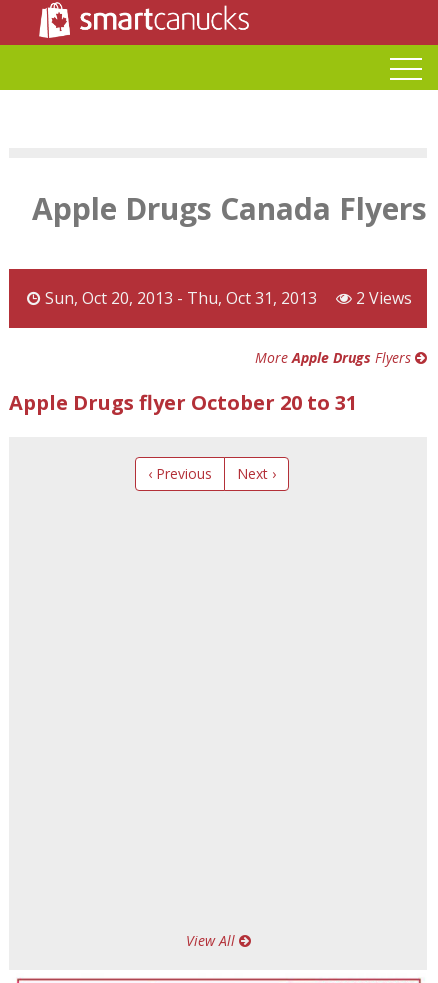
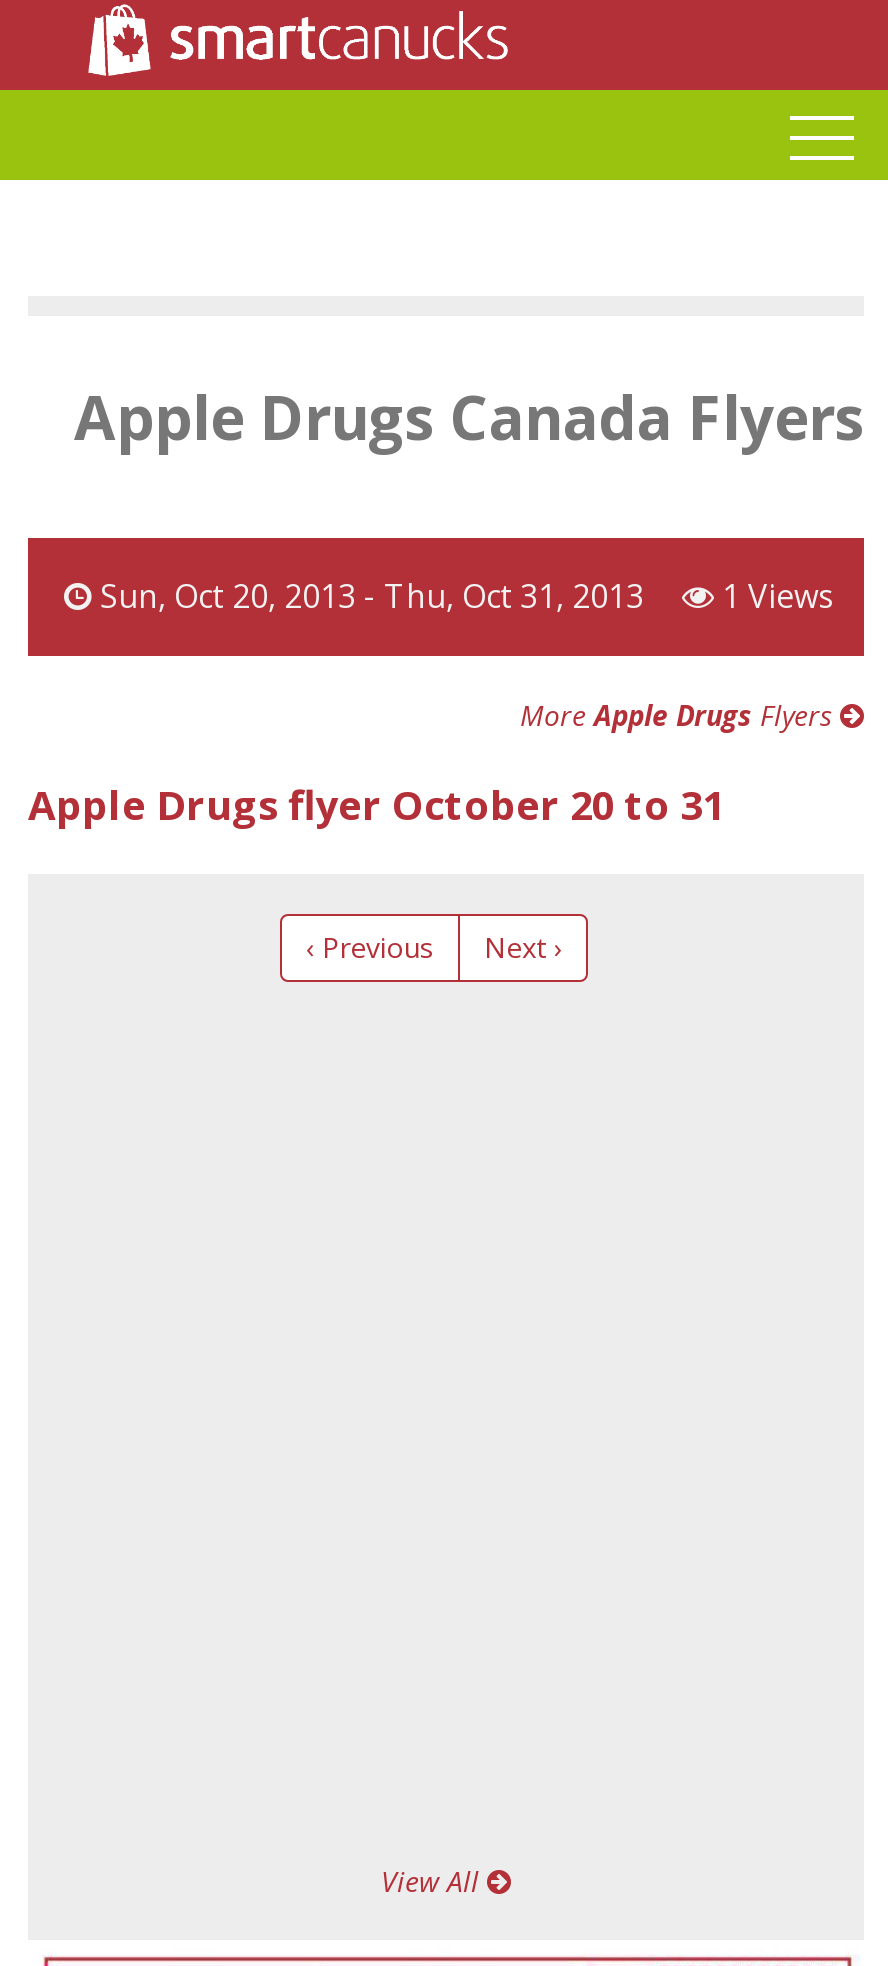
- Sun, Oct 20, 2013 - Thu, Oct 31, 2013 2 Views
+ Sun, Oct 20, 2013 - Thu, Oct 31, 2013 1 Views
